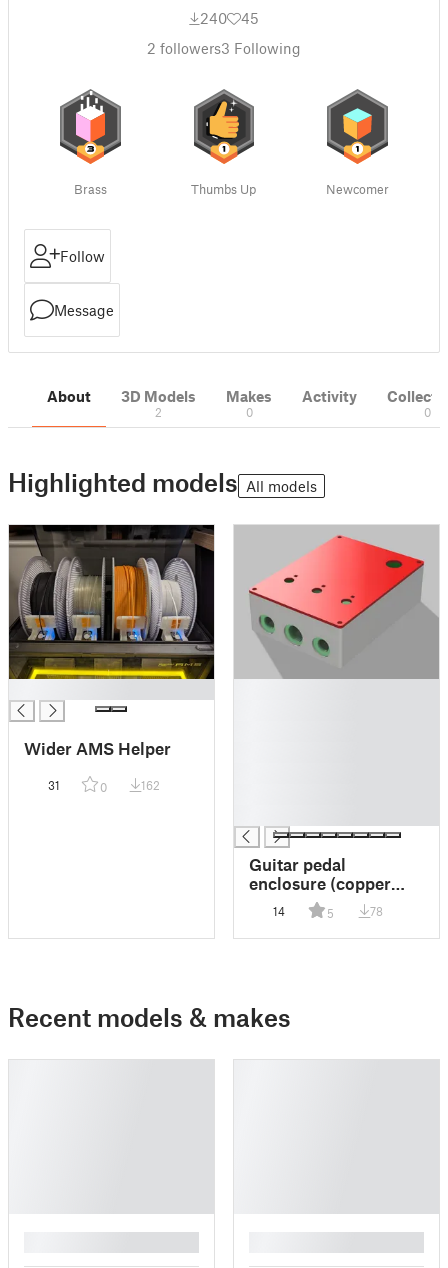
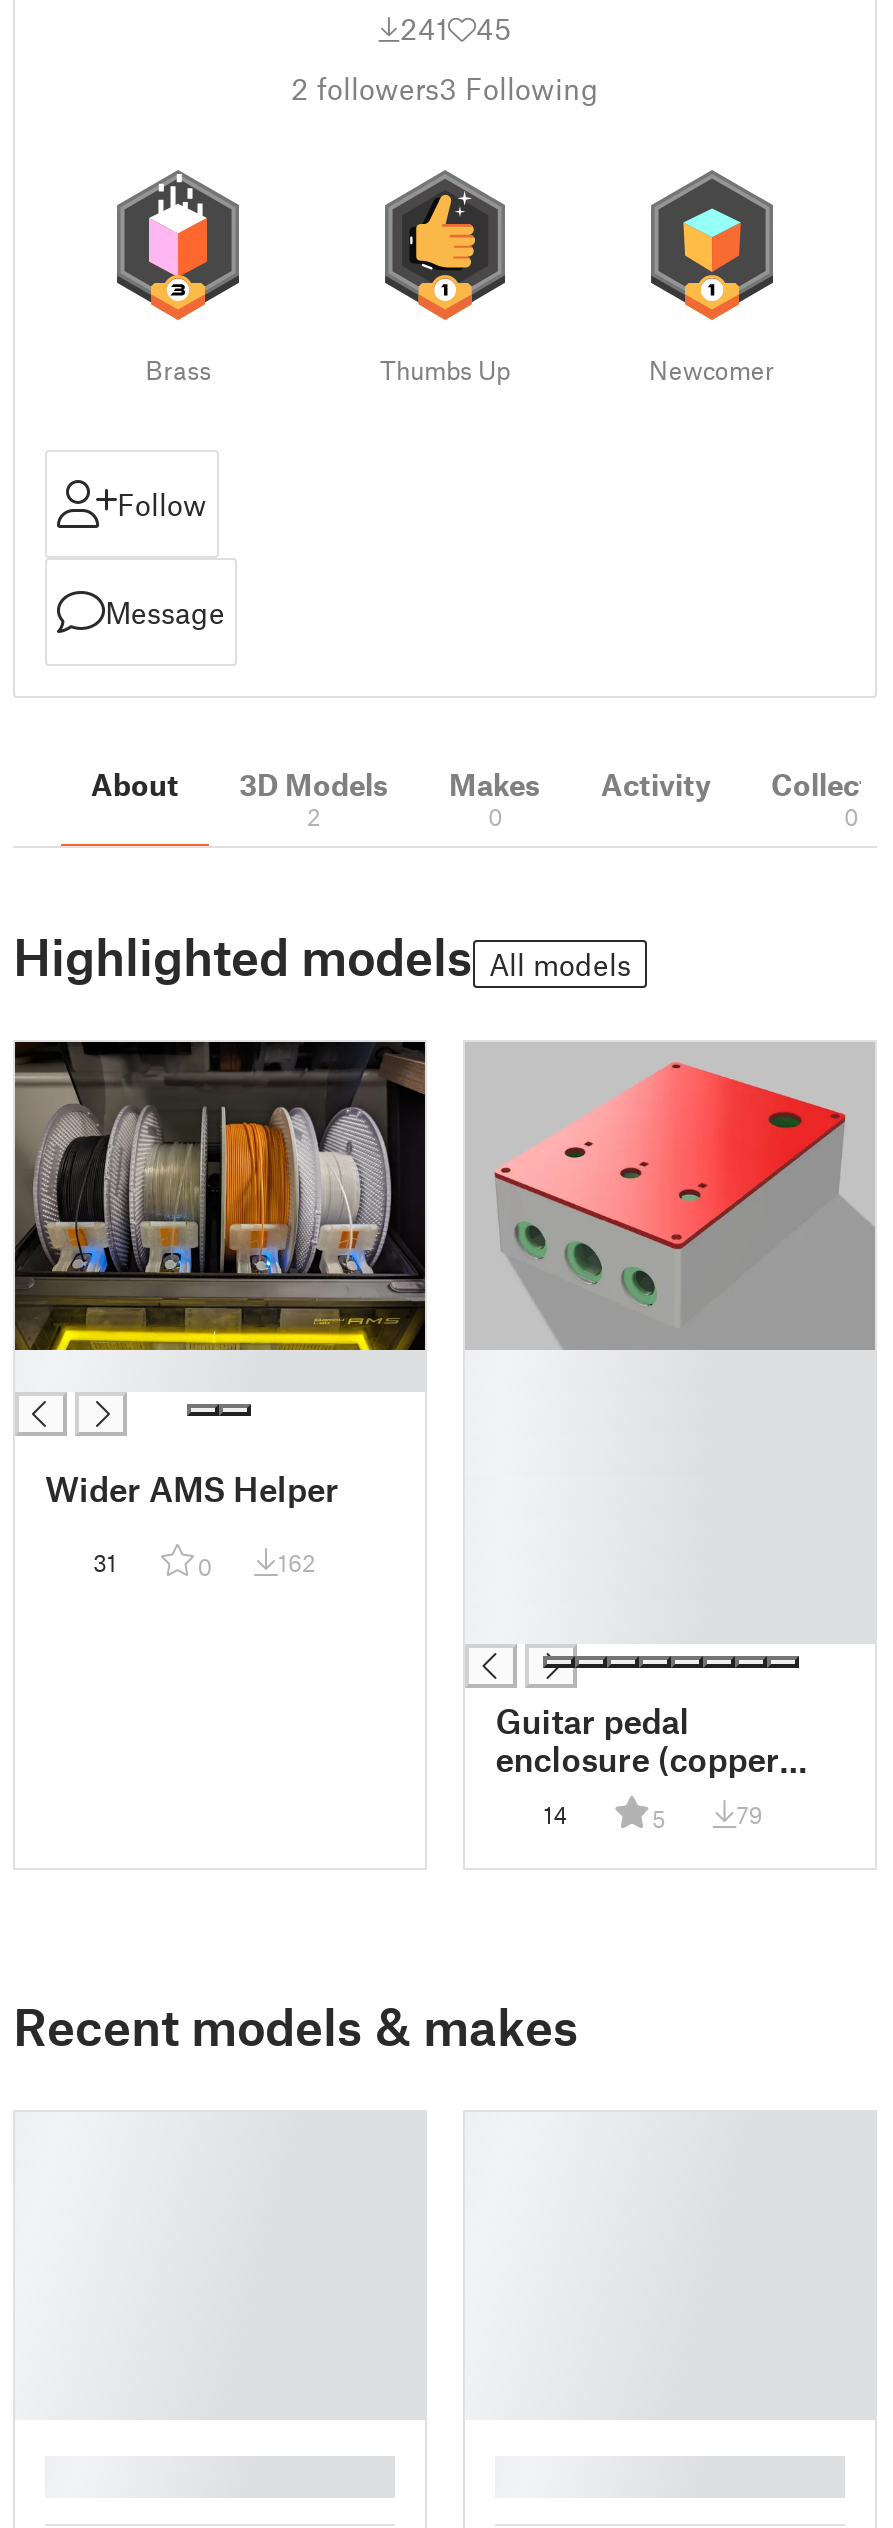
- 240 45
+ 241 45

- 78
+ 79
